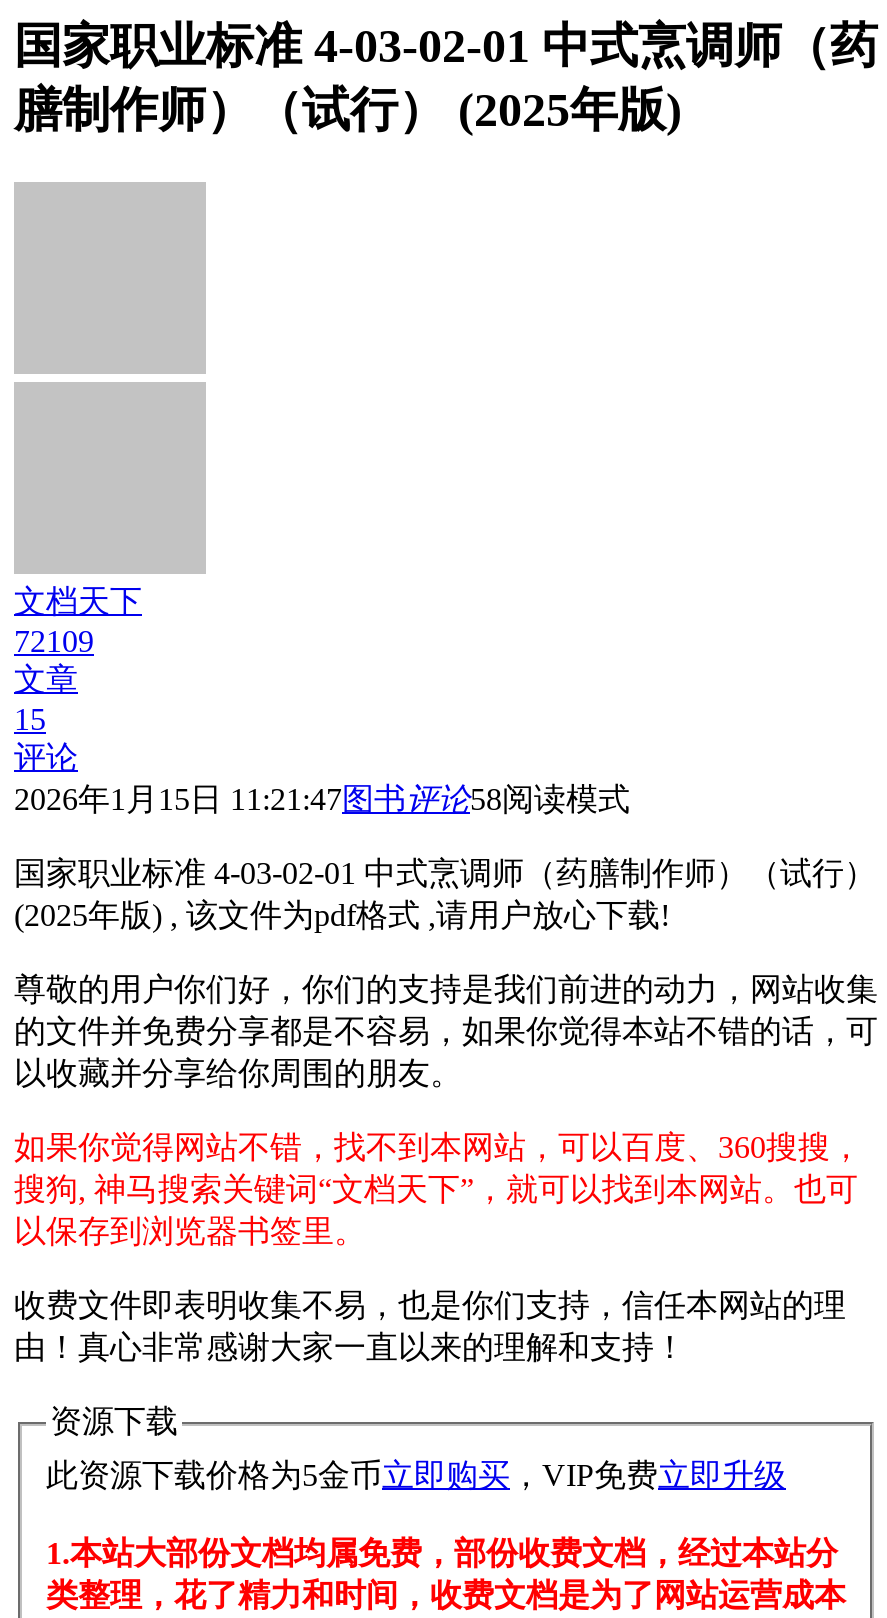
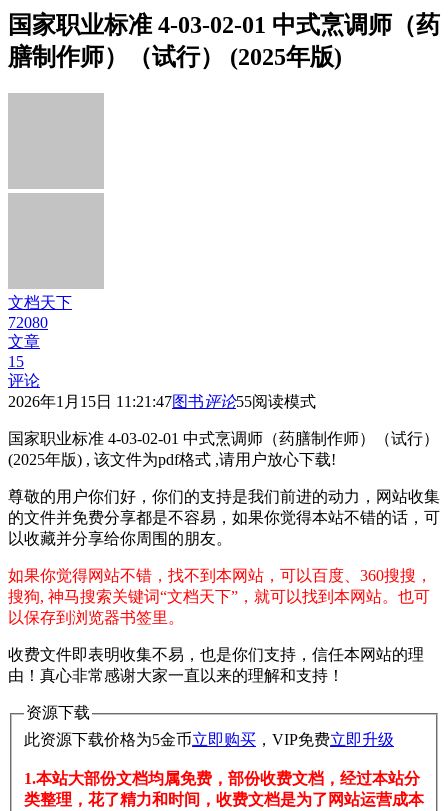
- 72109
+ 72080

- 2026年1月15日 11:21:47图书评论58阅读模式
+ 2026年1月15日 11:21:47图书评论55阅读模式
